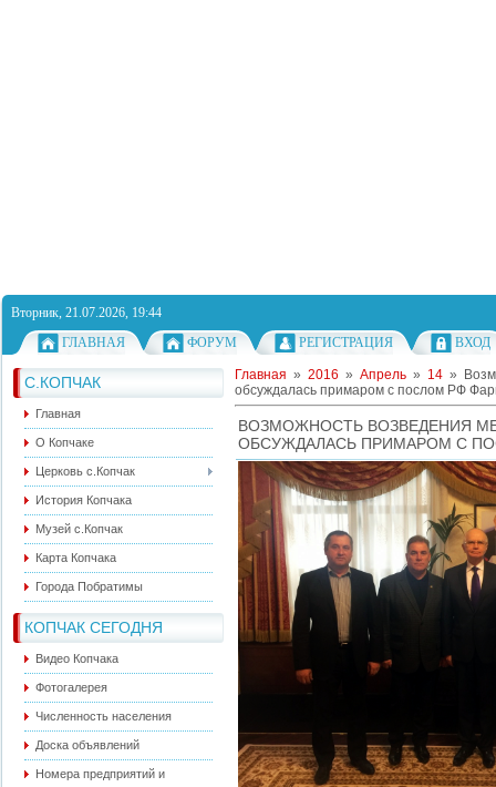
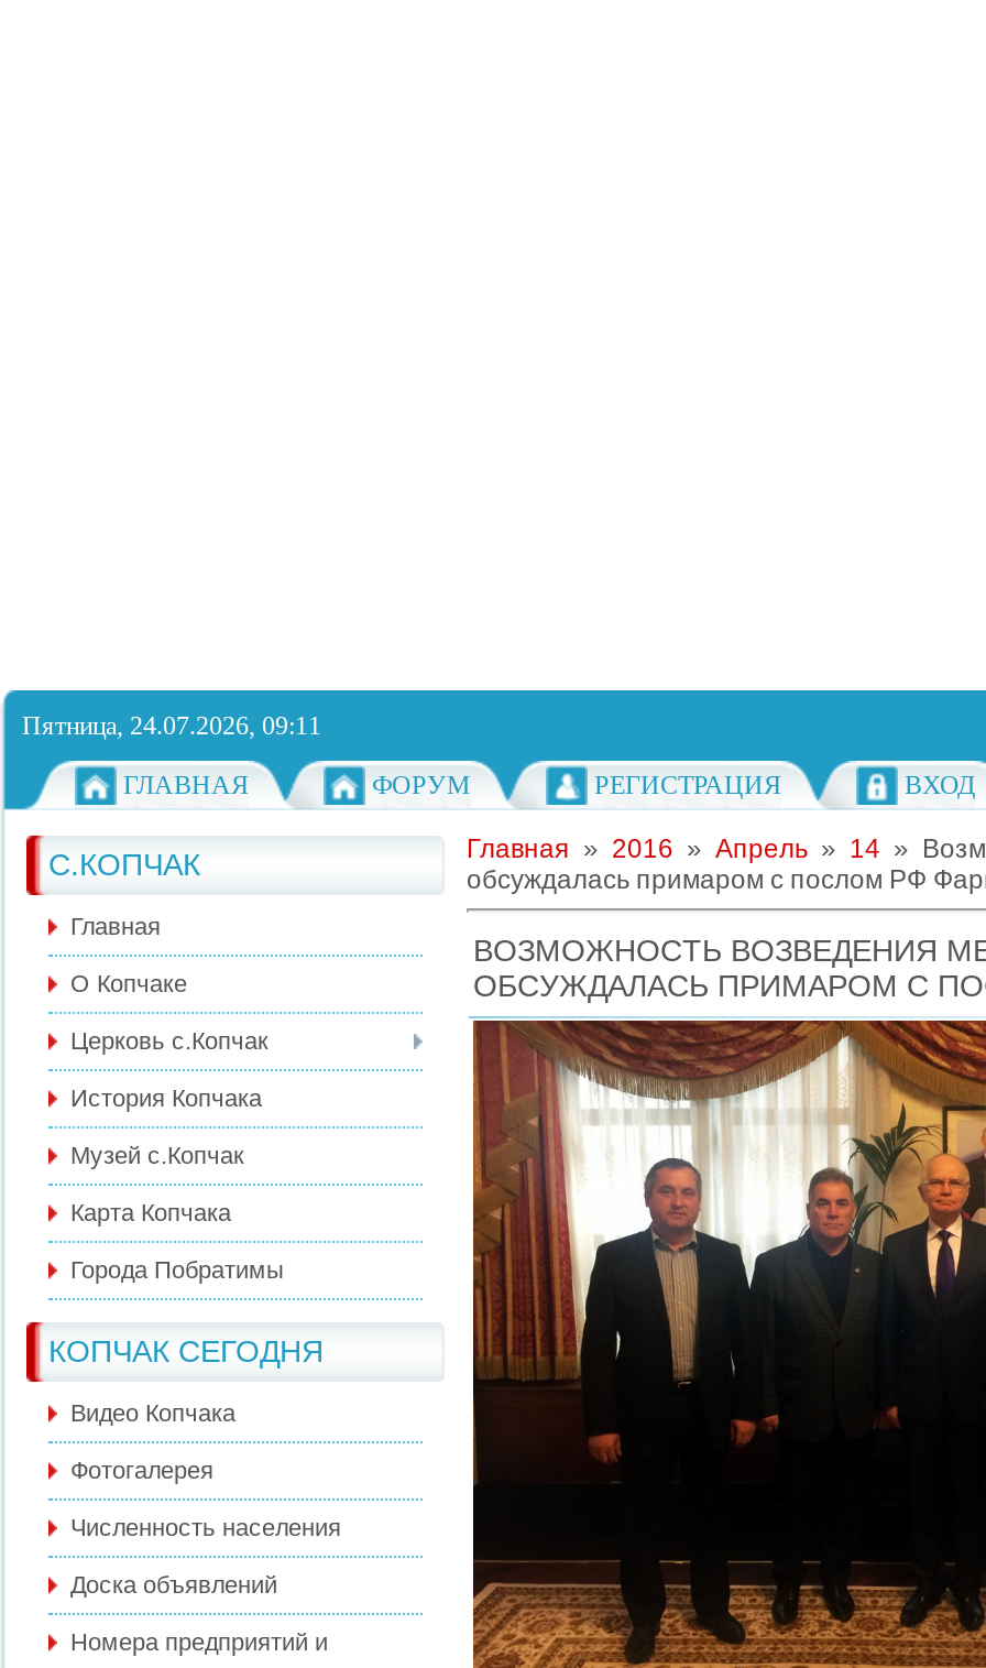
- Вторник, 21.07.2026, 19:44
+ Пятница, 24.07.2026, 09:11
